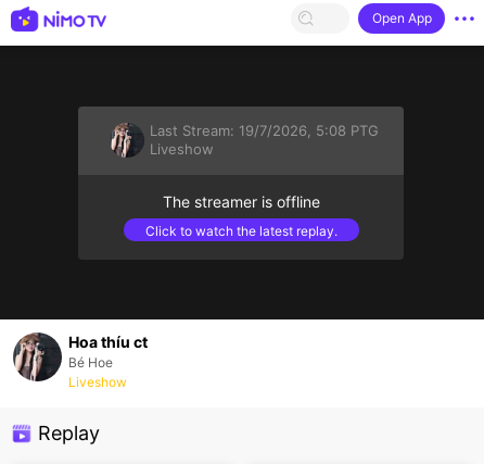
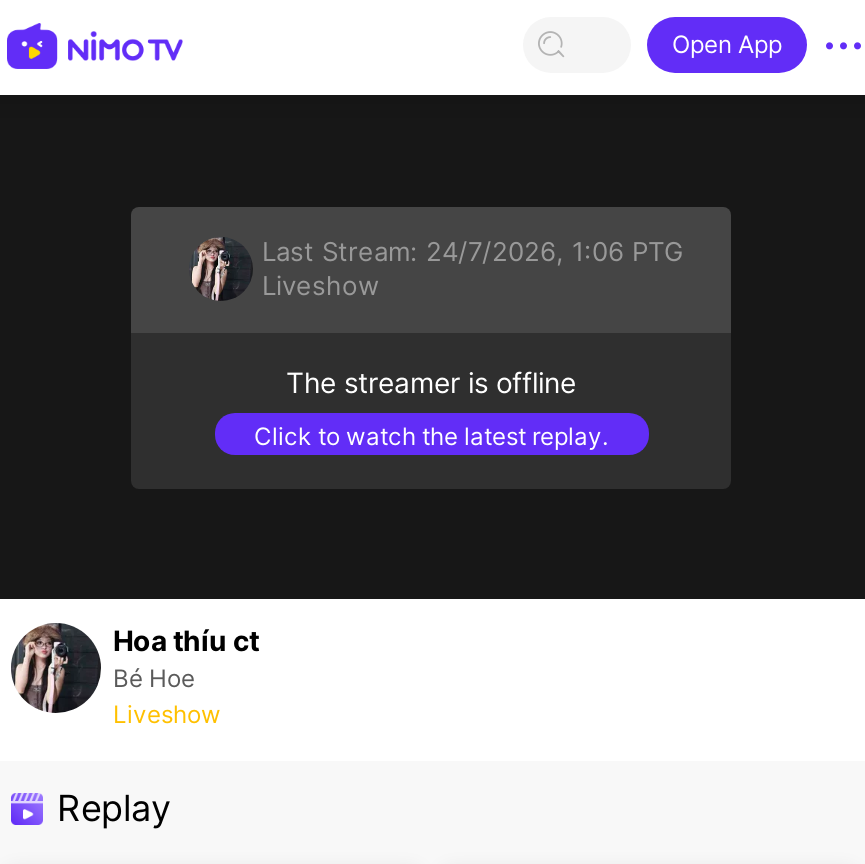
- Last Stream: 19/7/2026, 5:08 PTG
+ Last Stream: 24/7/2026, 1:06 PTG
